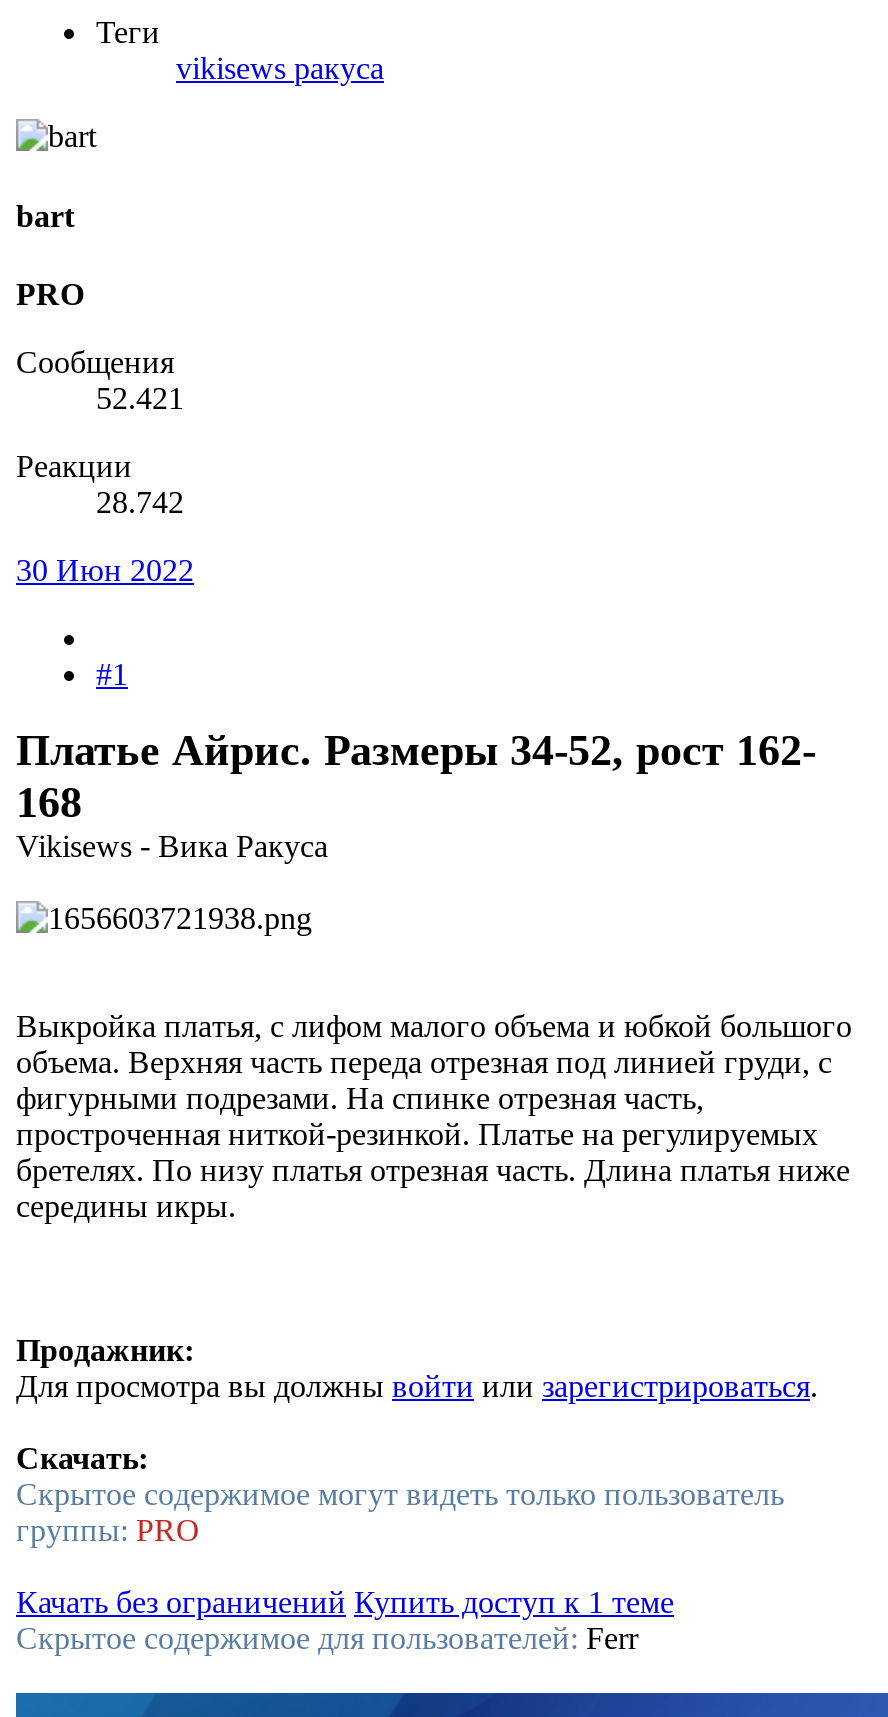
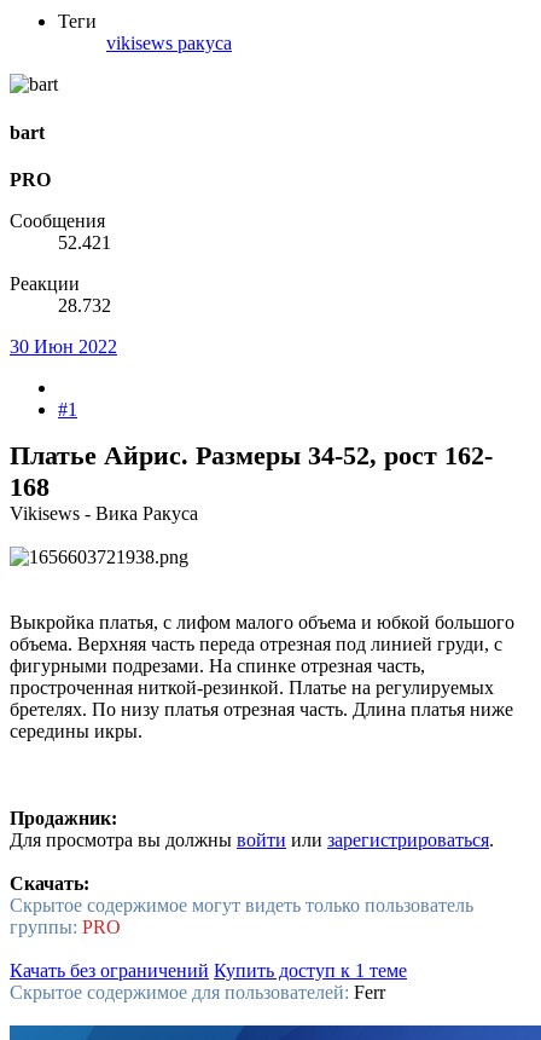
- 28.742
+ 28.732
